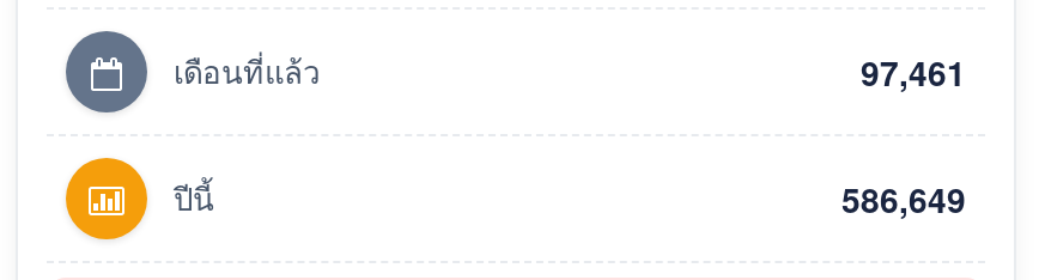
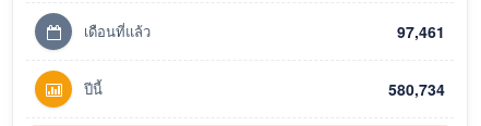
- 586,649
+ 580,734
